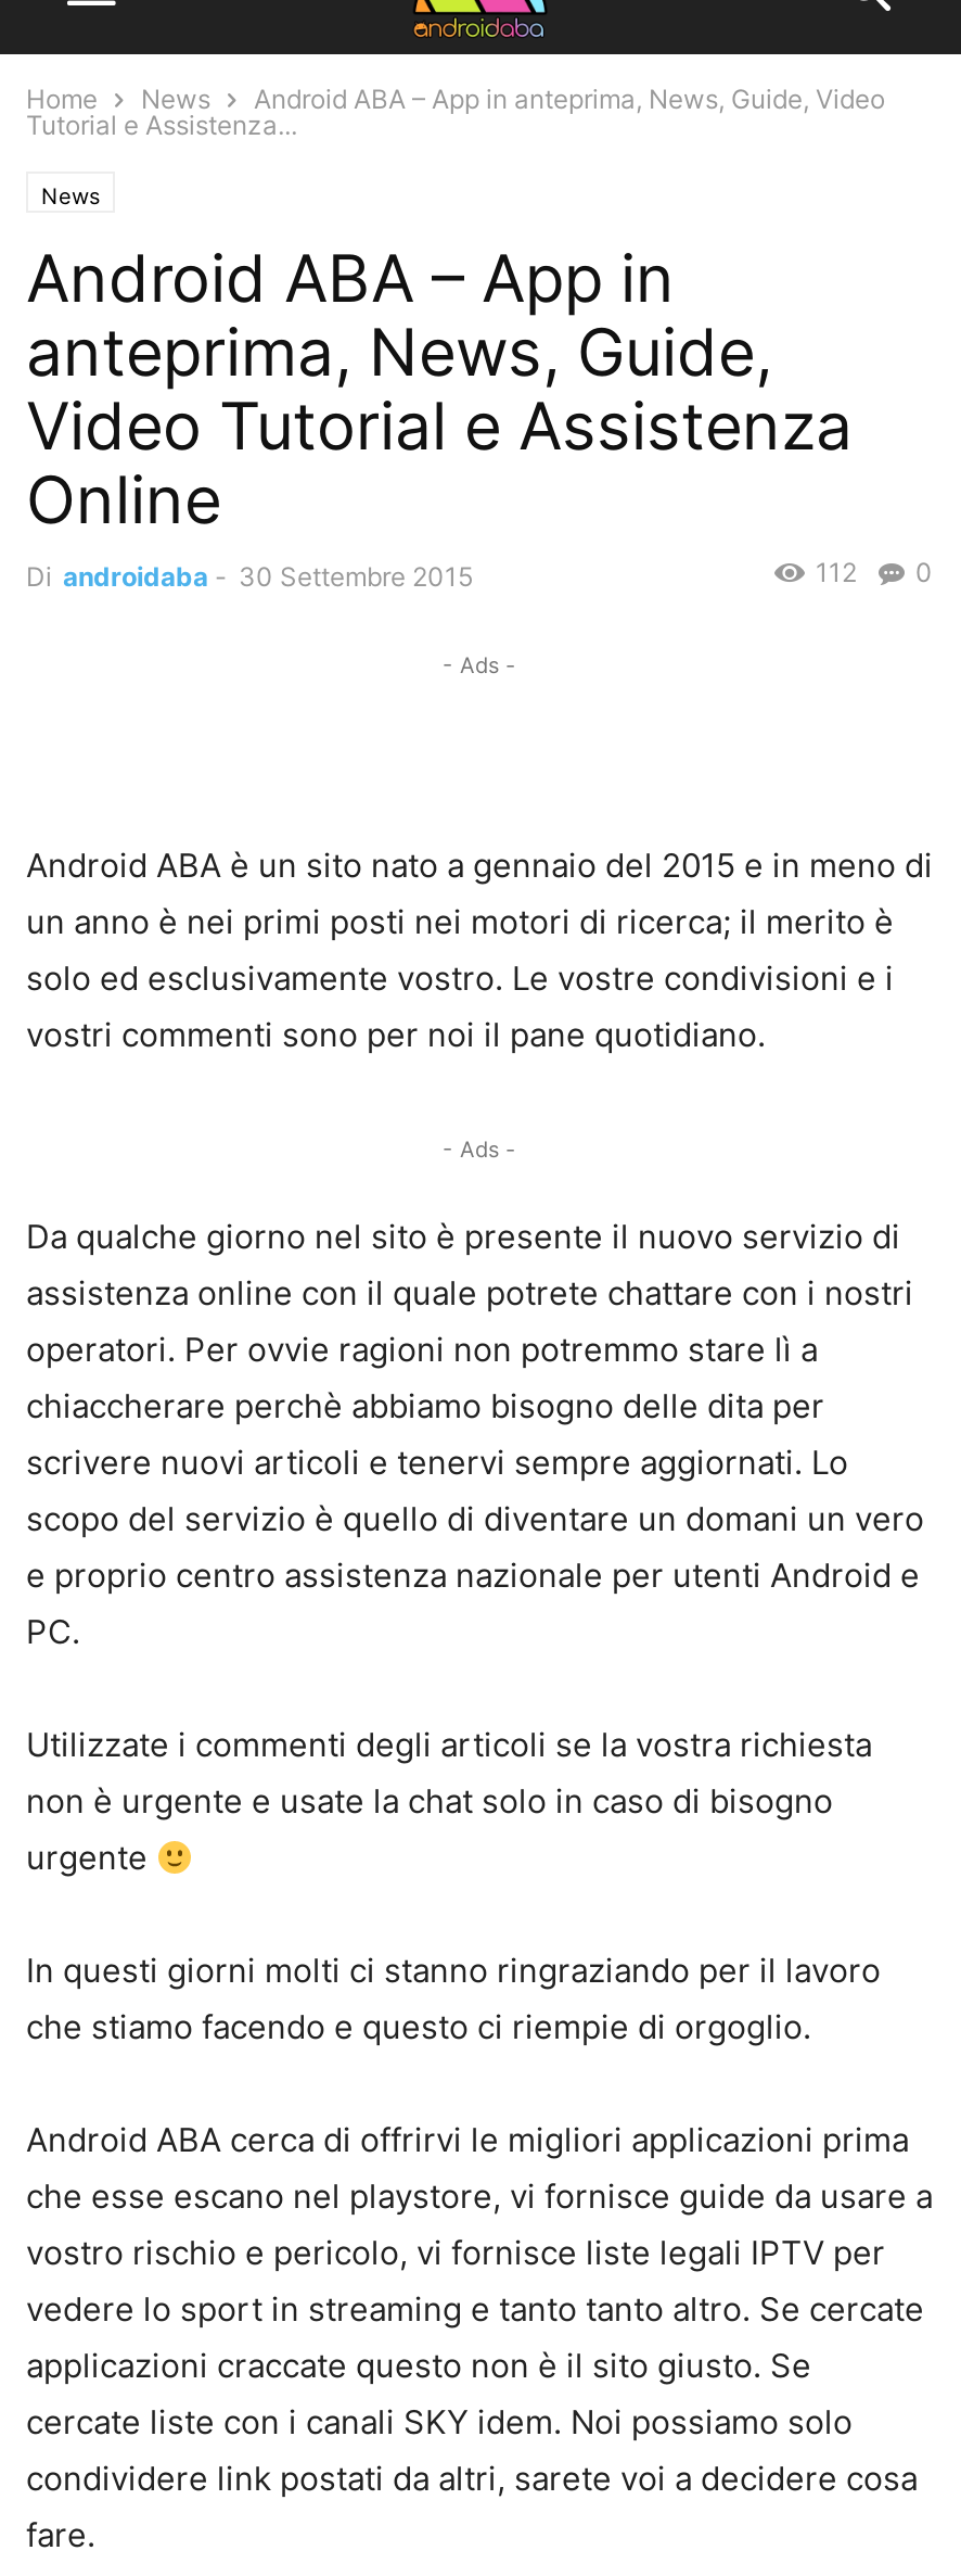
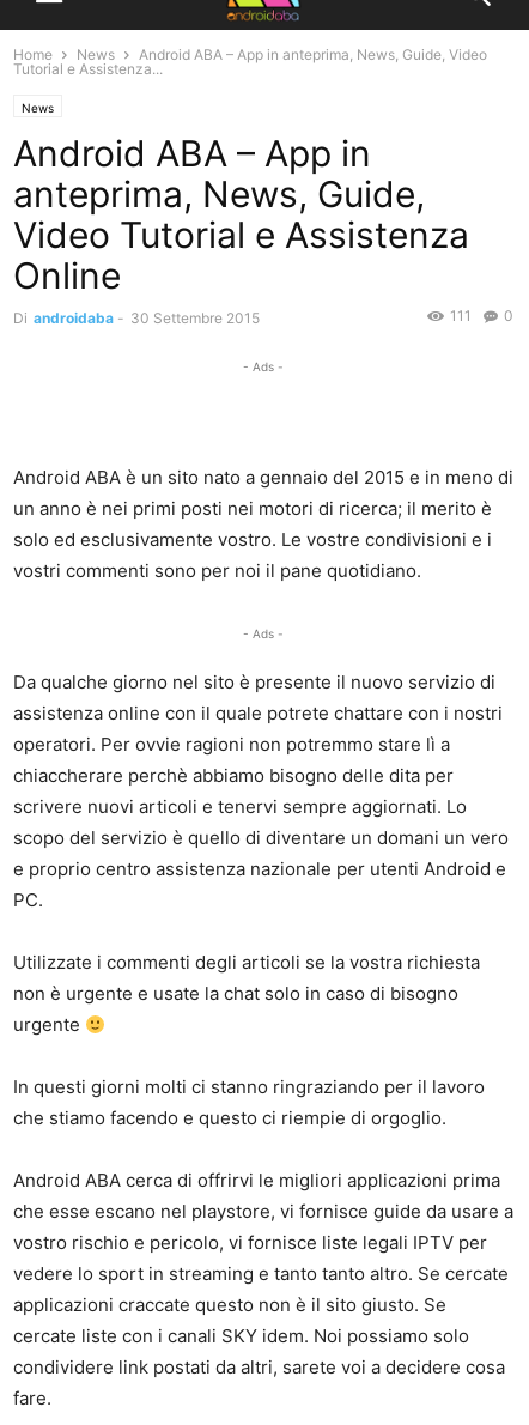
- 112 0
+ 111 0
